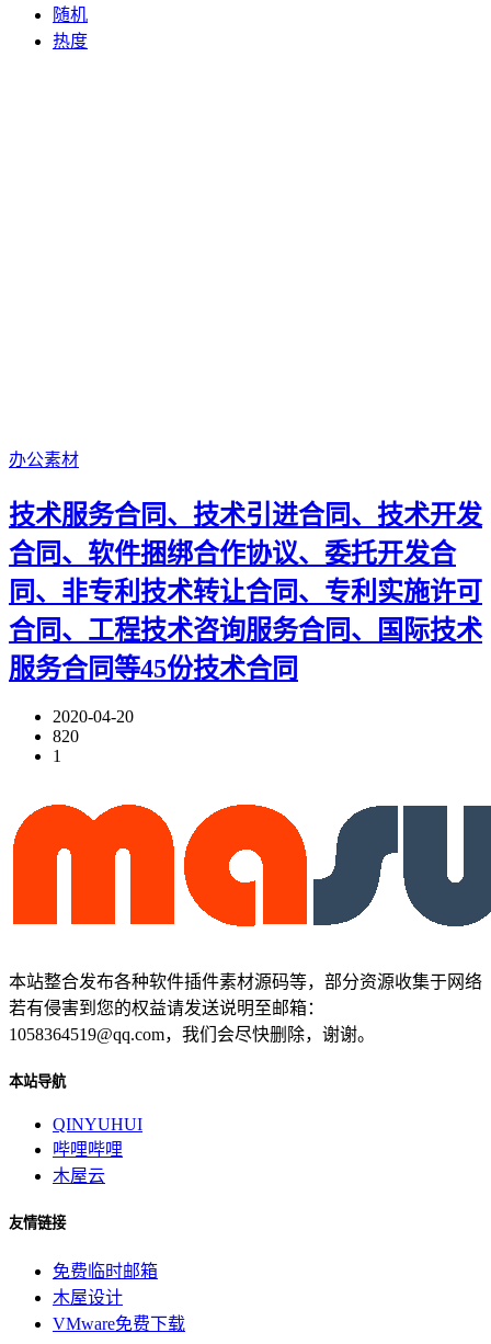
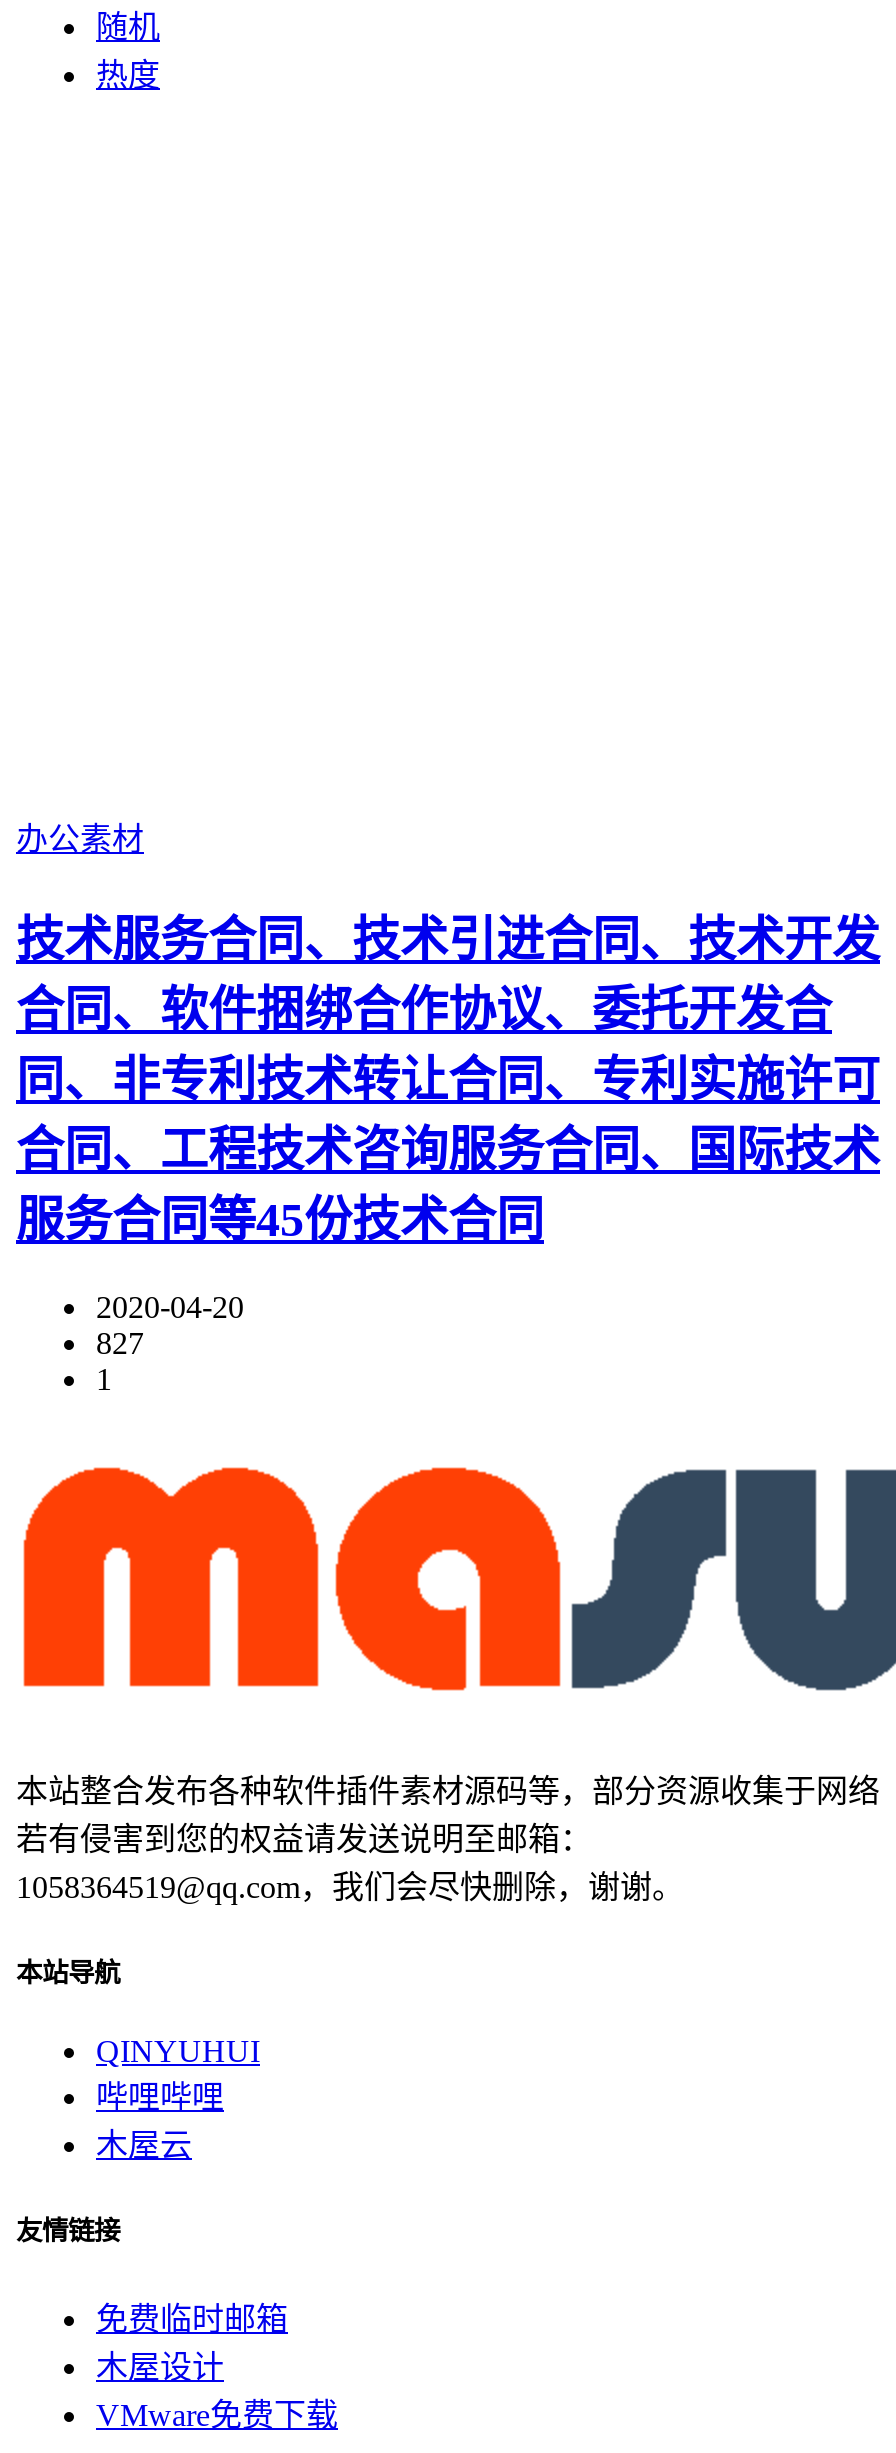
- 820
+ 827
